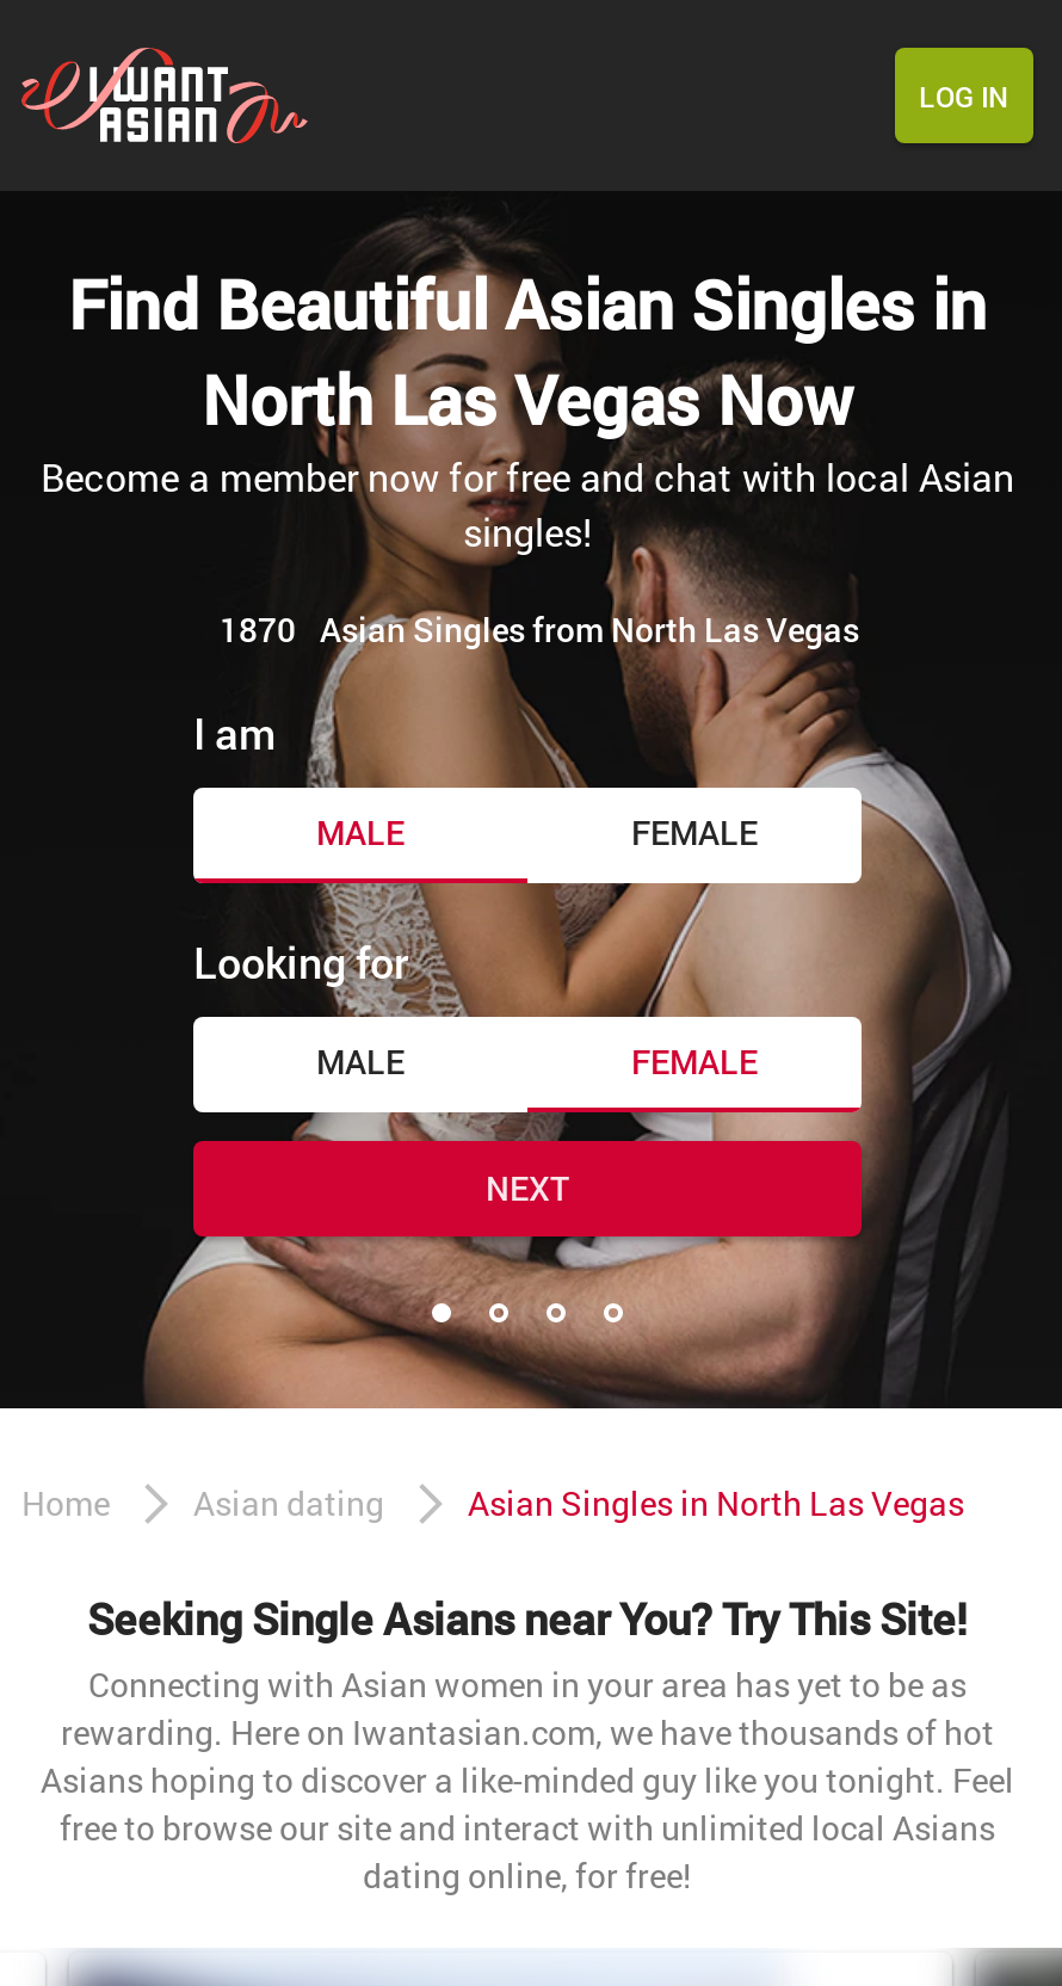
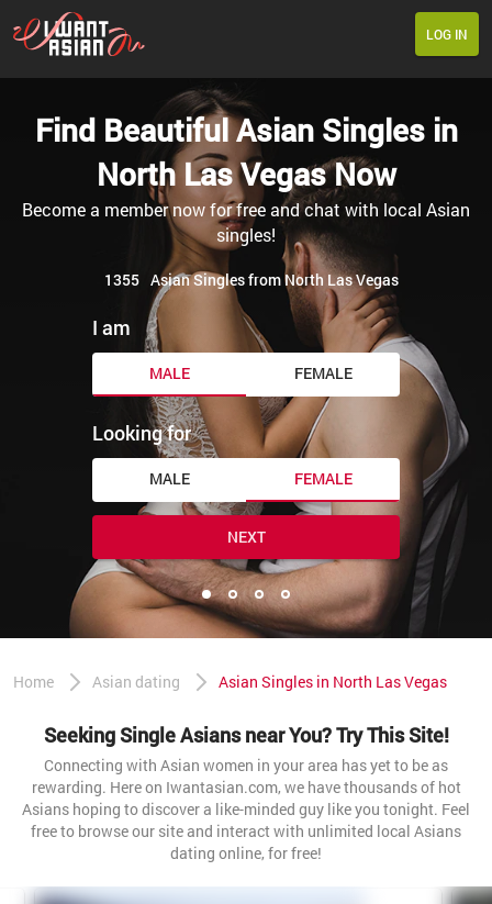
- 1870 Asian Singles from North Las Vegas
+ 1355 Asian Singles from North Las Vegas
